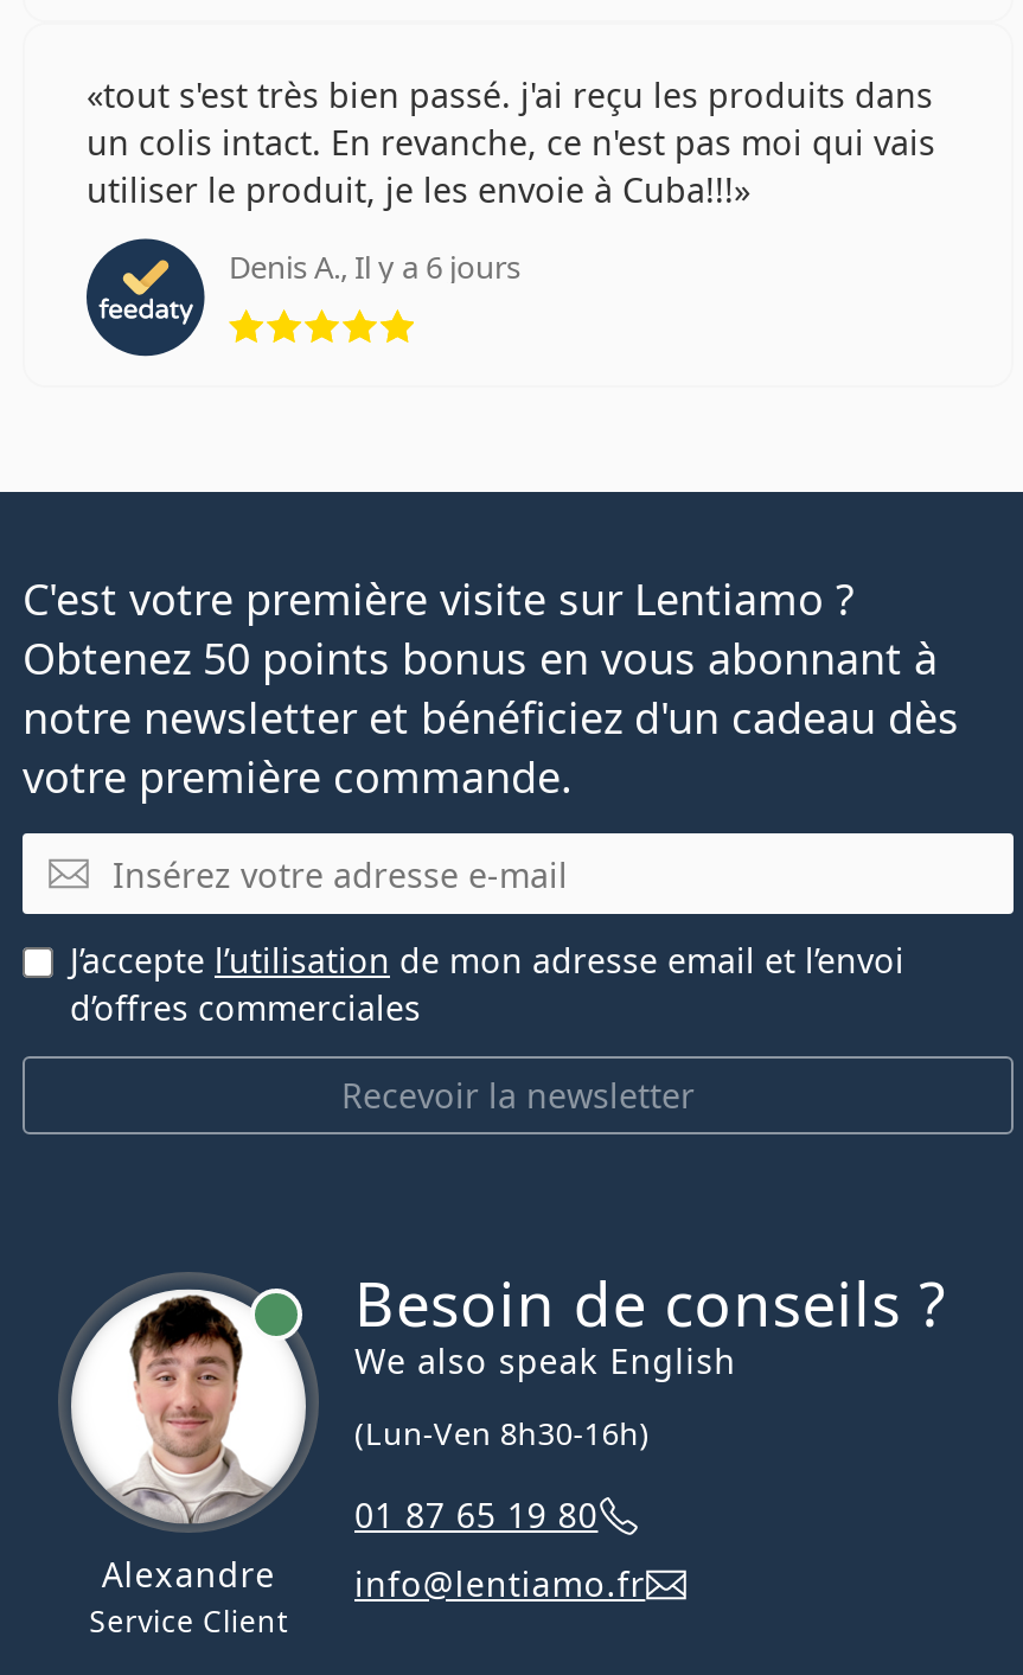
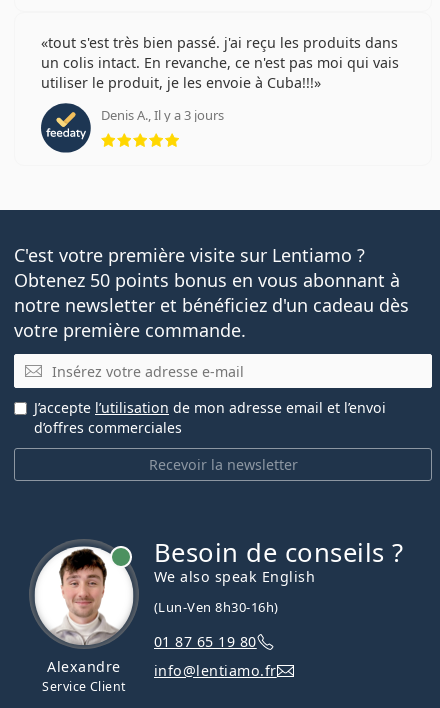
- Denis A., Il y a 6 jours
+ Denis A., Il y a 3 jours
